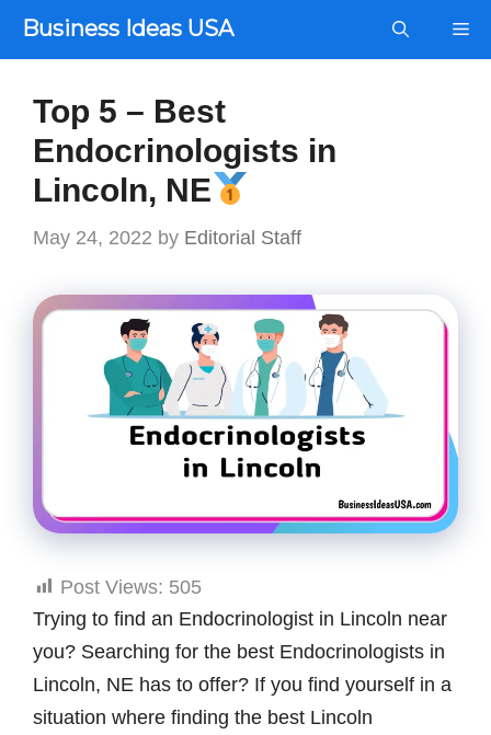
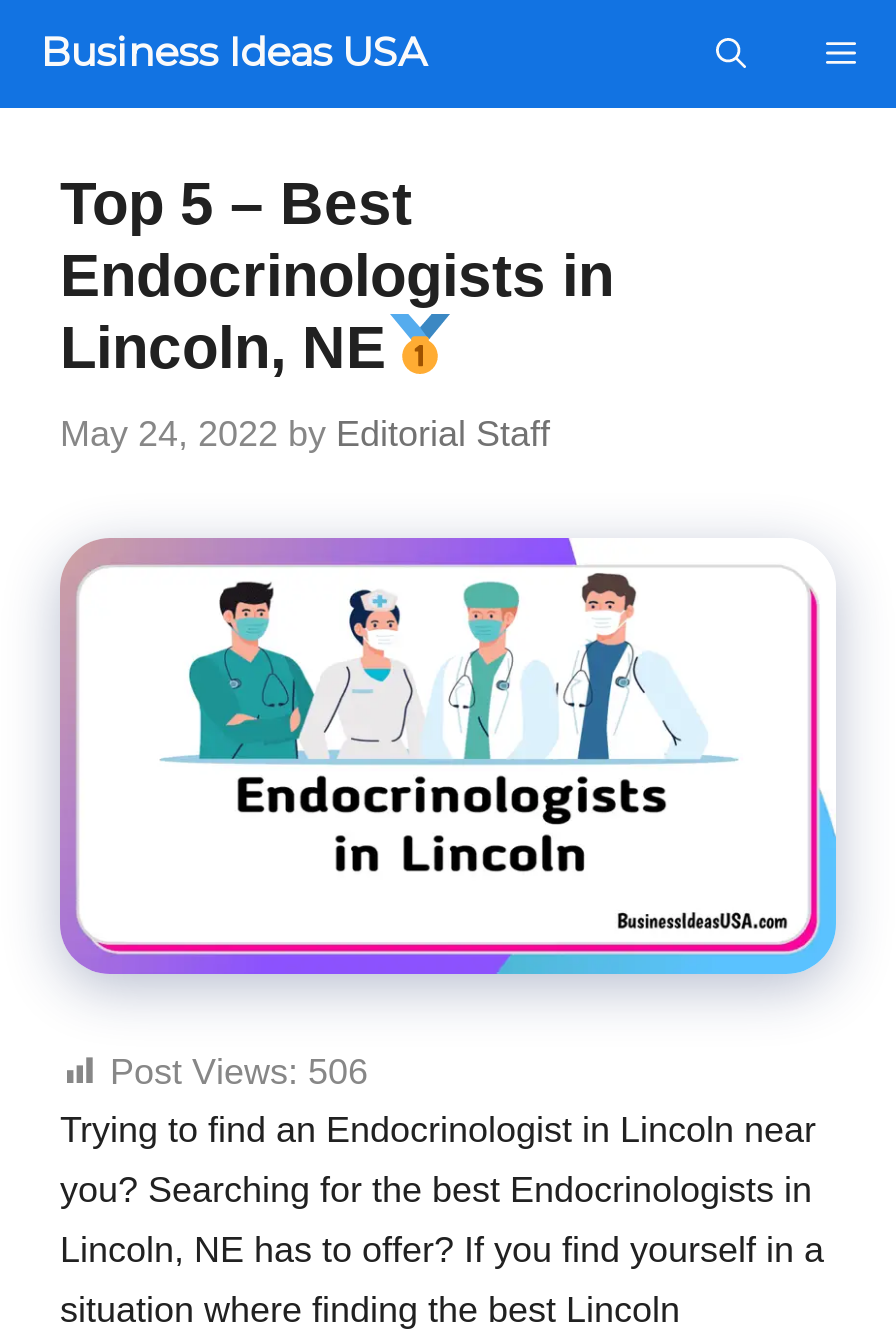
- Post Views: 505
+ Post Views: 506
